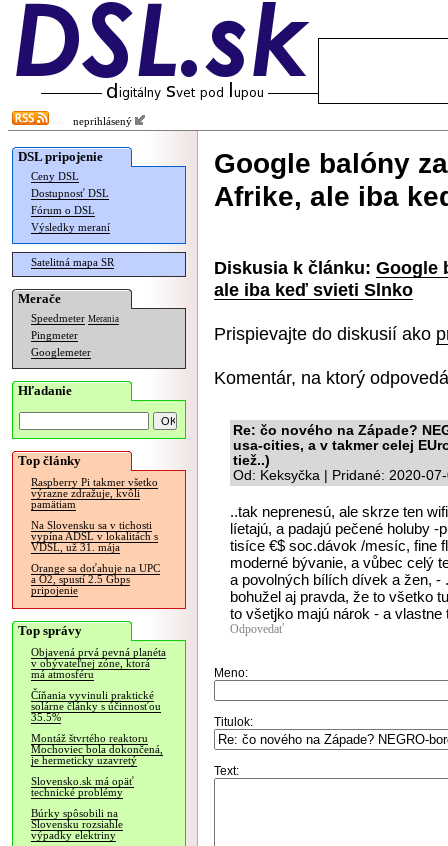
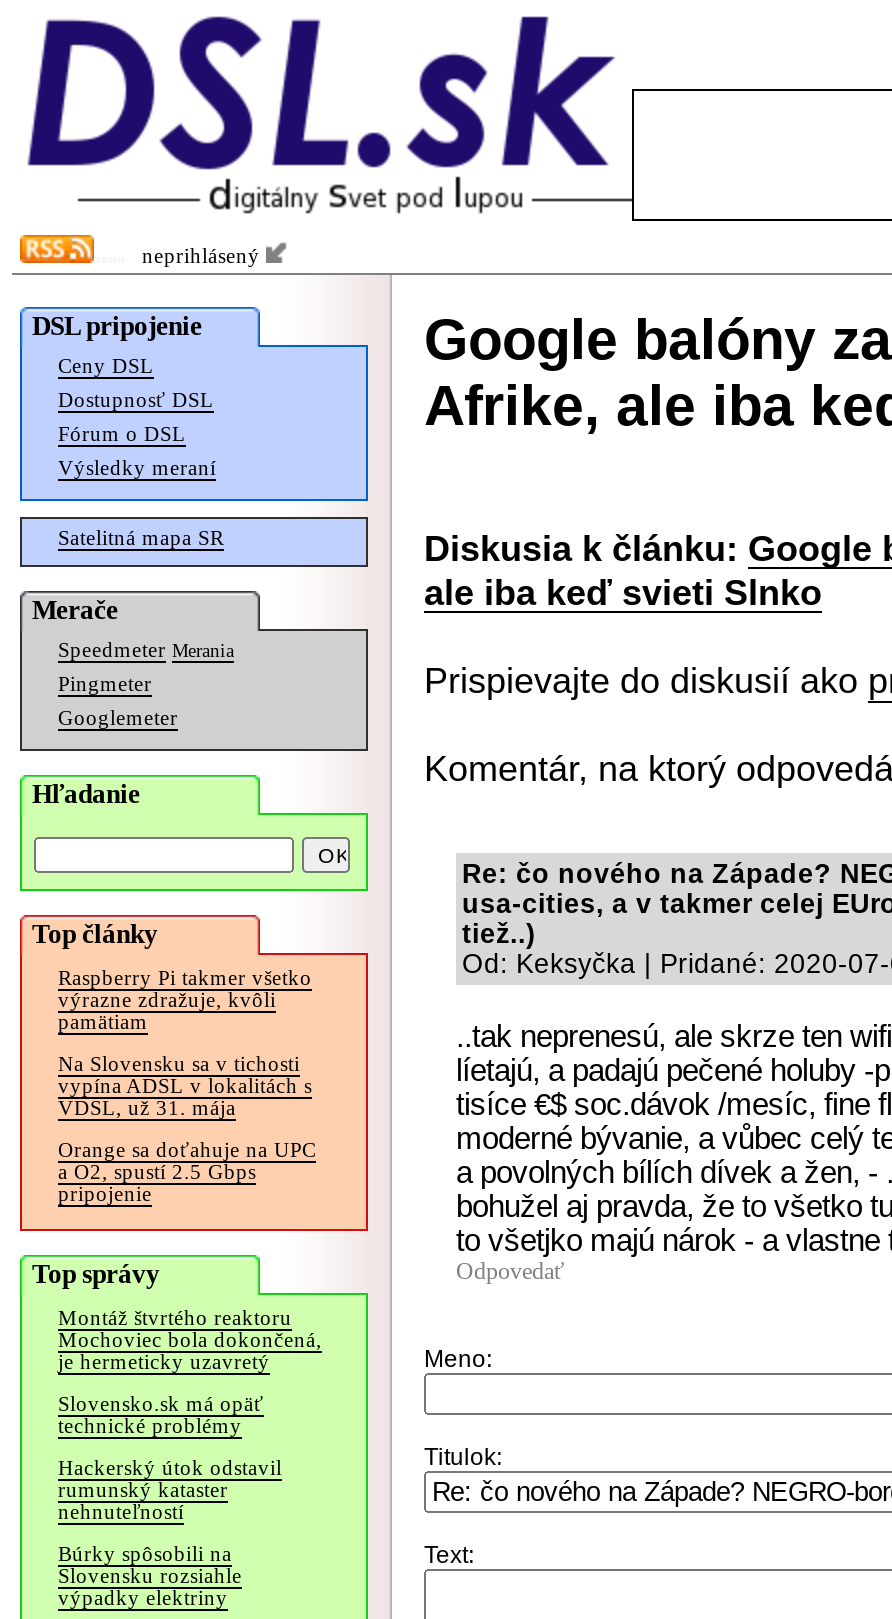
- Objavená prvá pevná planéta
- v obývateľnej zóne, ktorá
- má atmosféru
- Číňania vyvinuli praktické
- solárne články s účinnosťou
- 35.5%

+ Hackerský útok odstavil
+ rumunský kataster
+ nehnuteľností

moved up: Montáž štvrtého reaktoru | Mochoviec bola dokončená, | je hermeticky uzavretý | Slovensko.sk má opäť | technické problémy
